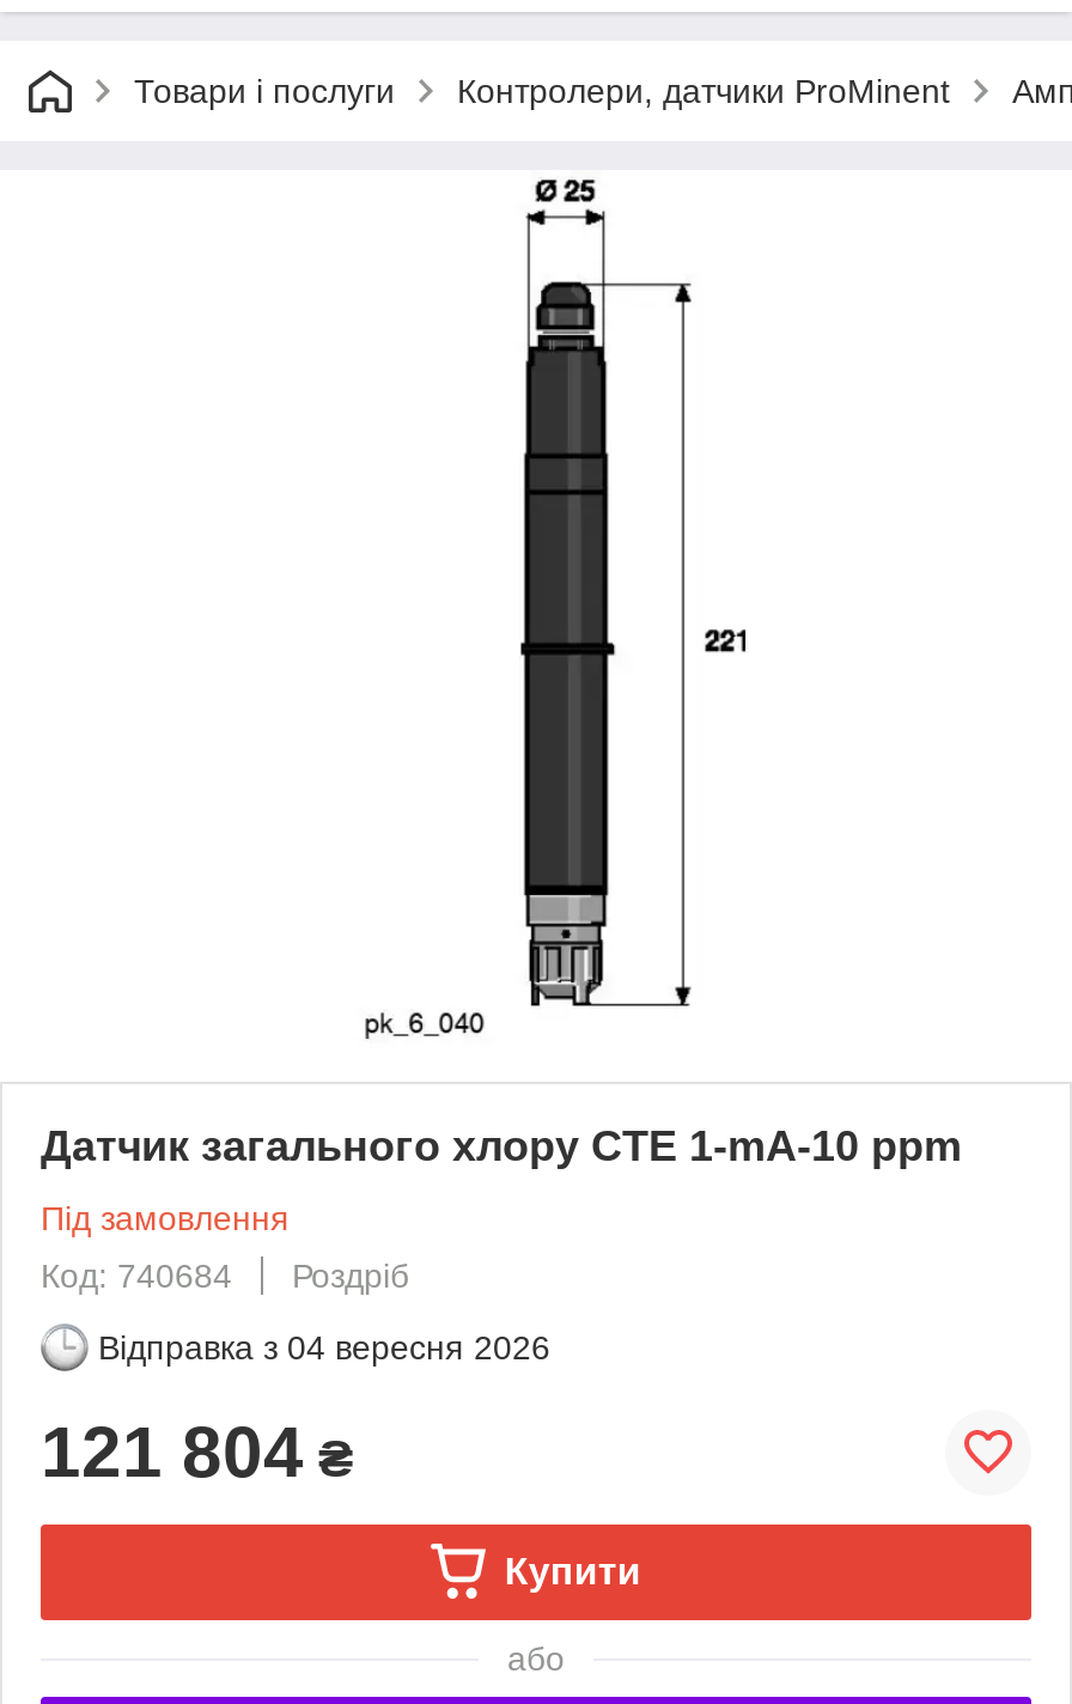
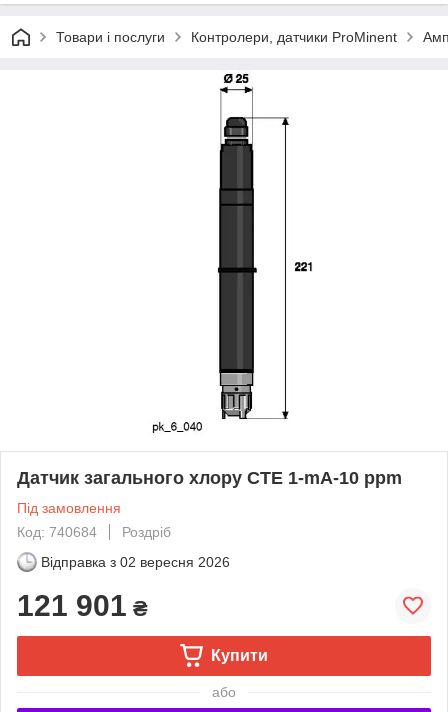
- Відправка з 04 вересня 2026
+ Відправка з 02 вересня 2026

- 121 804 ₴
+ 121 901 ₴
